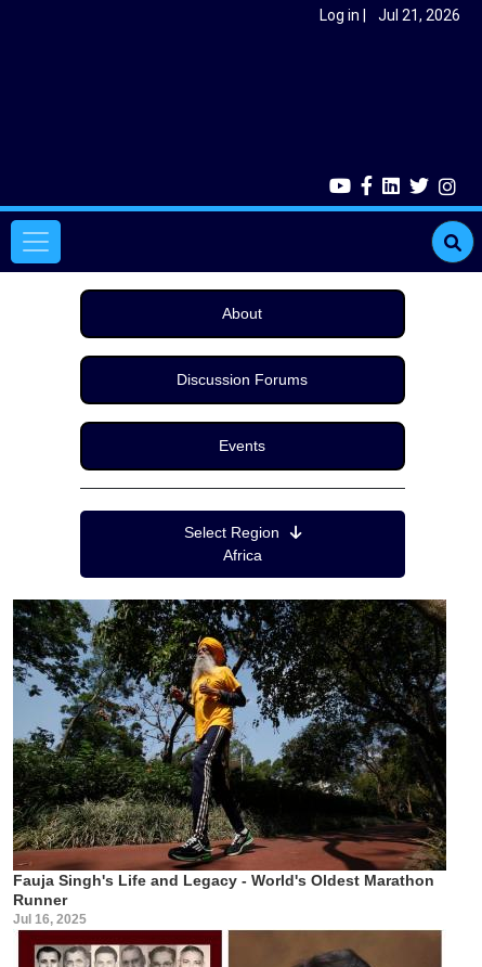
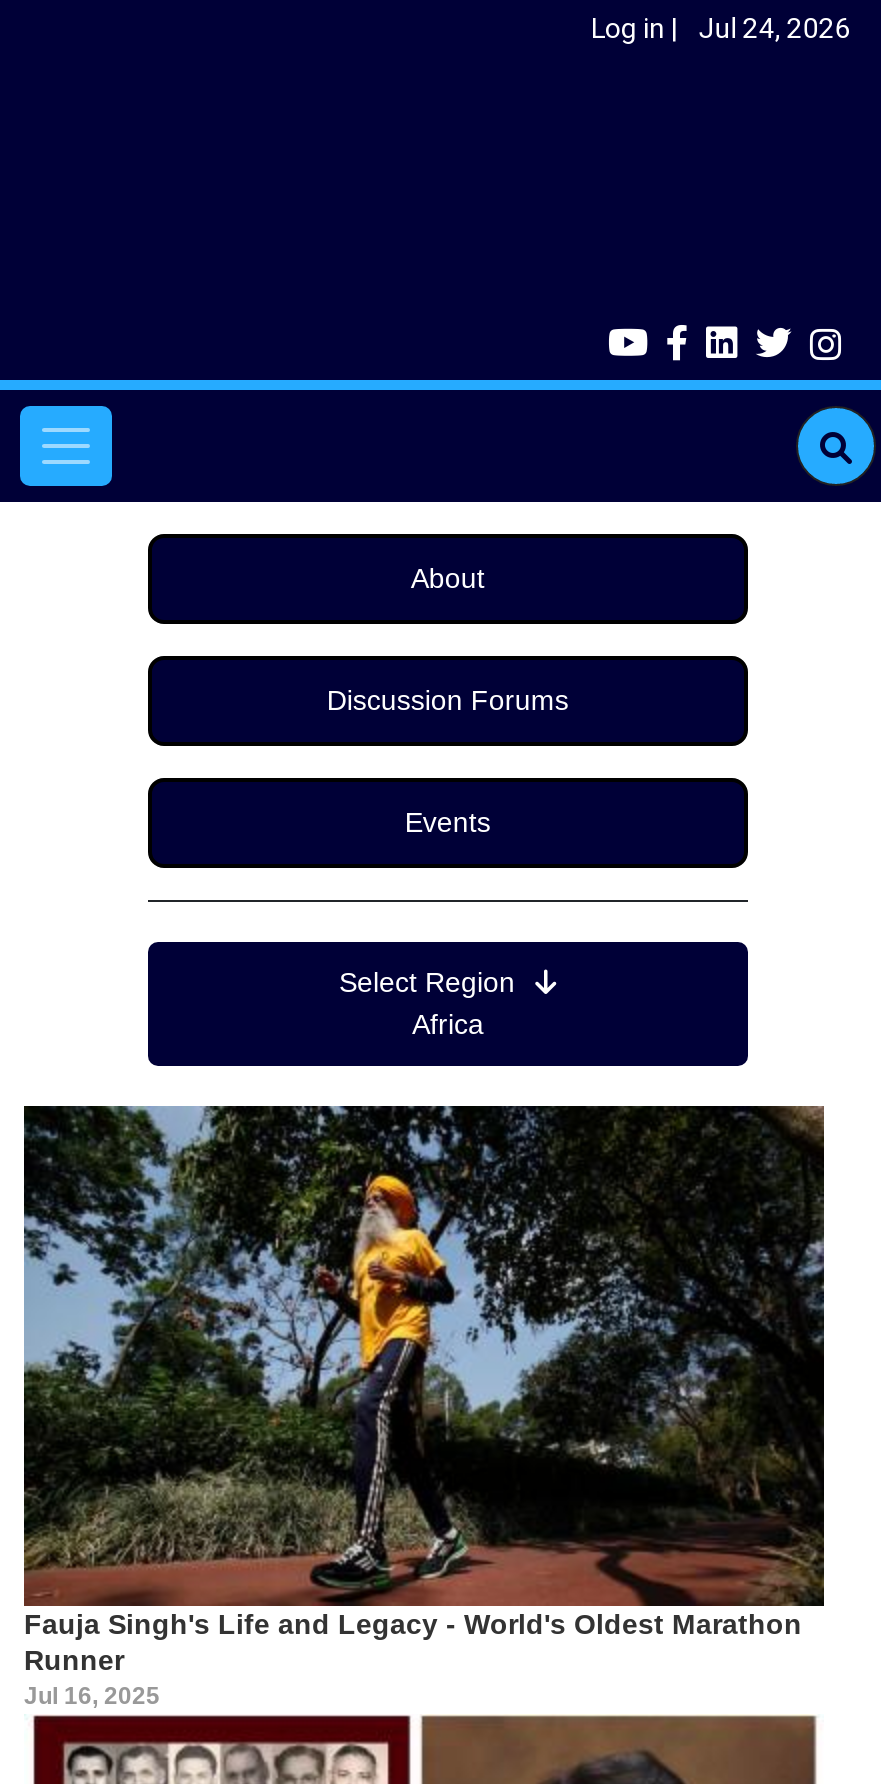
- Log in Jul 21, 2026
+ Log in Jul 24, 2026
